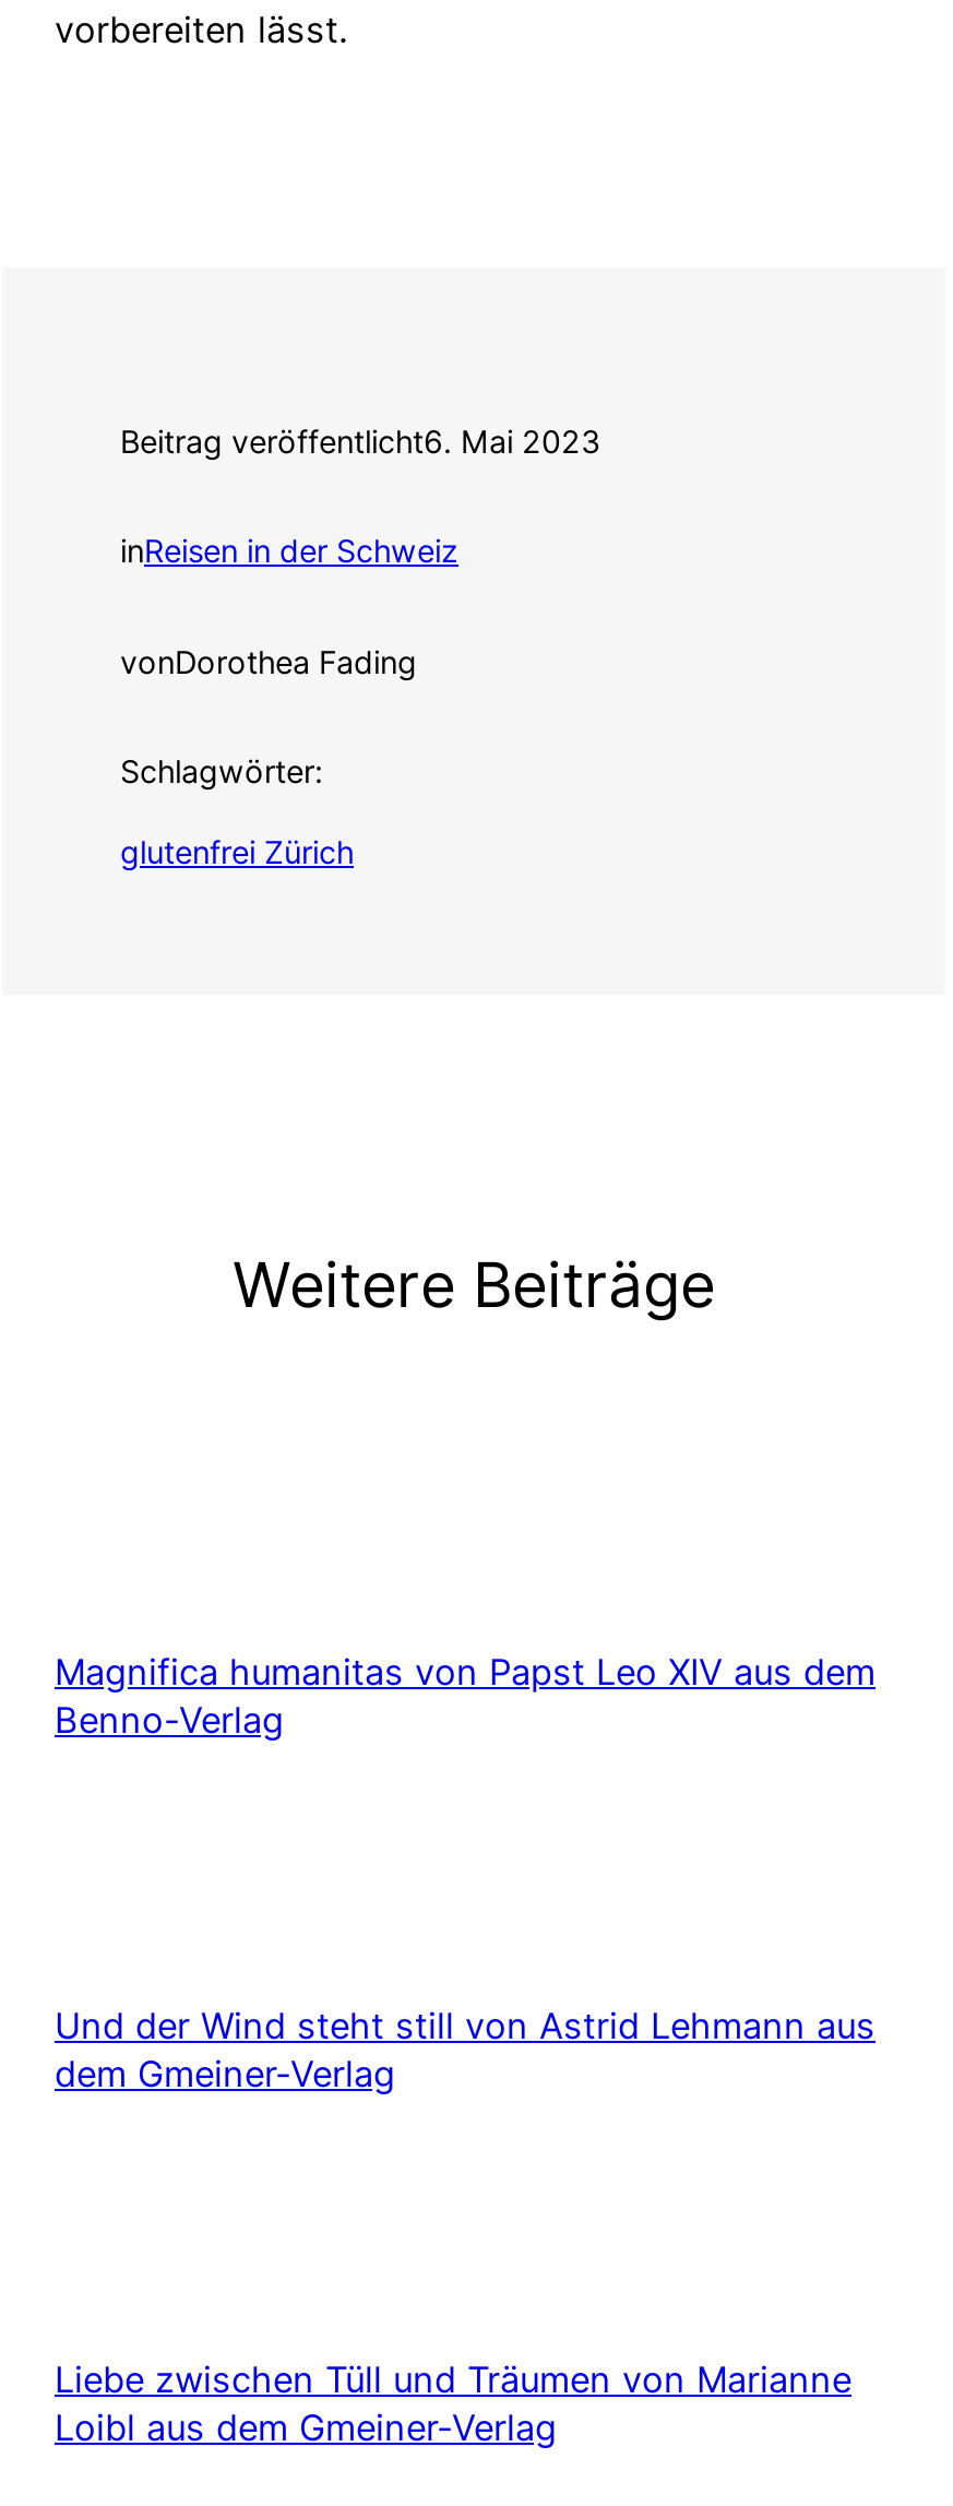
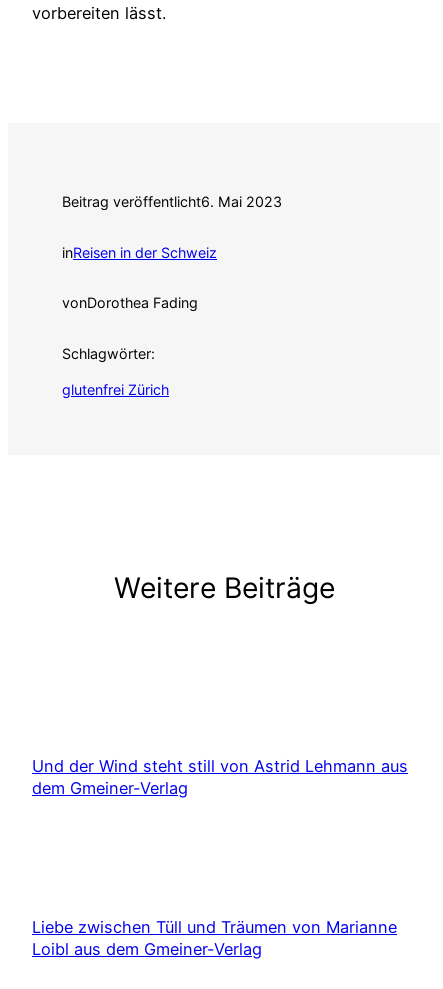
- Magnifica humanitas von Papst Leo XIV aus dem
- Benno-Verlag
